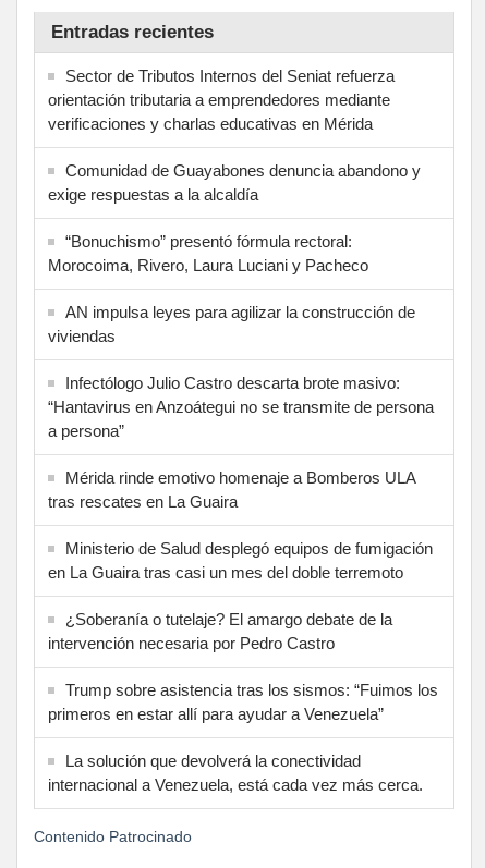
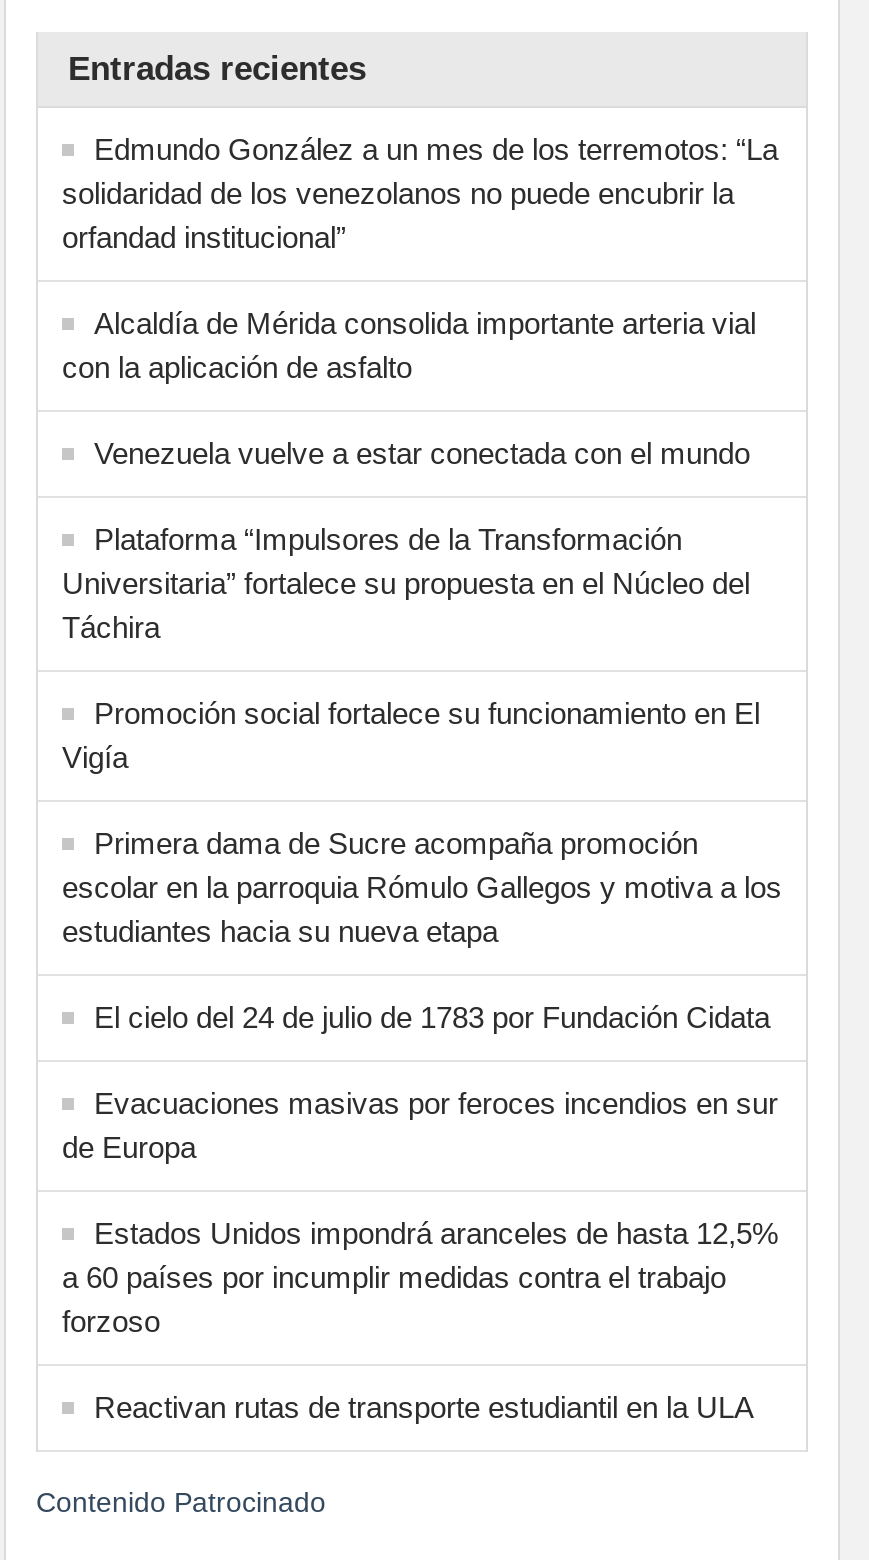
- Sector de Tributos Internos del Seniat refuerza
- orientación tributaria a emprendedores mediante
- verificaciones y charlas educativas en Mérida
+ Edmundo González a un mes de los terremotos: “La
+ solidaridad de los venezolanos no puede encubrir la
+ orfandad institucional”

- Comunidad de Guayabones denuncia abandono y
- exige respuestas a la alcaldía
+ Alcaldía de Mérida consolida importante arteria vial
+ con la aplicación de asfalto

- “Bonuchismo” presentó fórmula rectoral:
- Morocoima, Rivero, Laura Luciani y Pacheco
+ Venezuela vuelve a estar conectada con el mundo

- AN impulsa leyes para agilizar la construcción de
- viviendas
+ Plataforma “Impulsores de la Transformación
+ Universitaria” fortalece su propuesta en el Núcleo del
+ Táchira

- Infectólogo Julio Castro descarta brote masivo:
- “Hantavirus en Anzoátegui no se transmite de persona
- a persona”
+ Promoción social fortalece su funcionamiento en El
+ Vigía

- Mérida rinde emotivo homenaje a Bomberos ULA
- tras rescates en La Guaira
+ Primera dama de Sucre acompaña promoción
+ escolar en la parroquia Rómulo Gallegos y motiva a los
+ estudiantes hacia su nueva etapa

- Ministerio de Salud desplegó equipos de fumigación
- en La Guaira tras casi un mes del doble terremoto
+ El cielo del 24 de julio de 1783 por Fundación Cidata

- ¿Soberanía o tutelaje? El amargo debate de la
- intervención necesaria por Pedro Castro
+ Evacuaciones masivas por feroces incendios en sur
+ de Europa

- Trump sobre asistencia tras los sismos: “Fuimos los
- primeros en estar allí para ayudar a Venezuela”
+ Estados Unidos impondrá aranceles de hasta 12,5%
+ a 60 países por incumplir medidas contra el trabajo
+ forzoso

- La solución que devolverá la conectividad
- internacional a Venezuela, está cada vez más cerca.
+ Reactivan rutas de transporte estudiantil en la ULA
